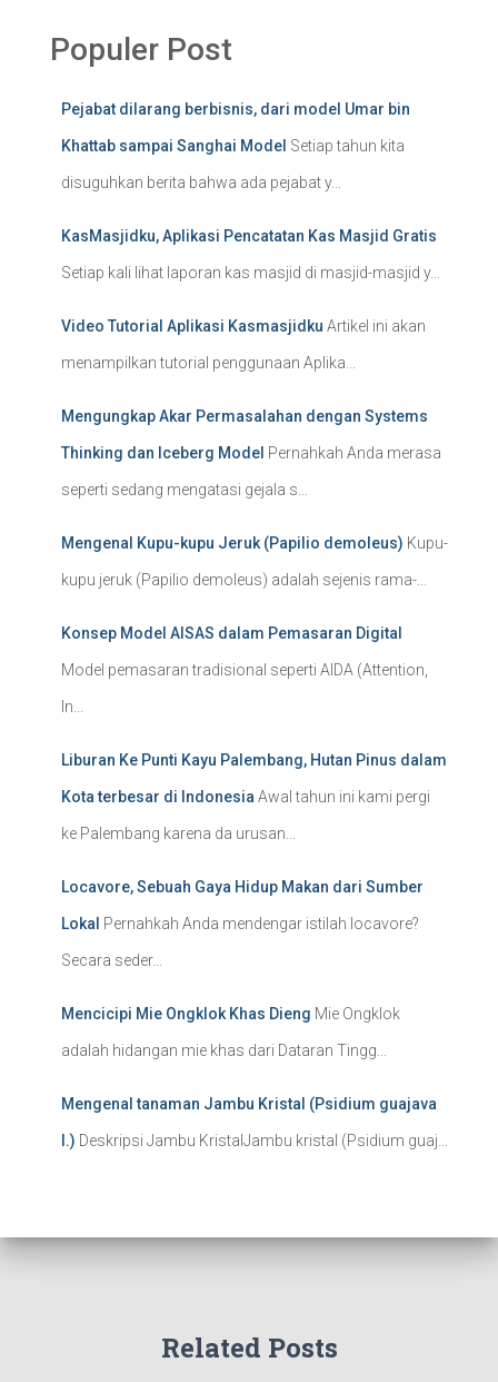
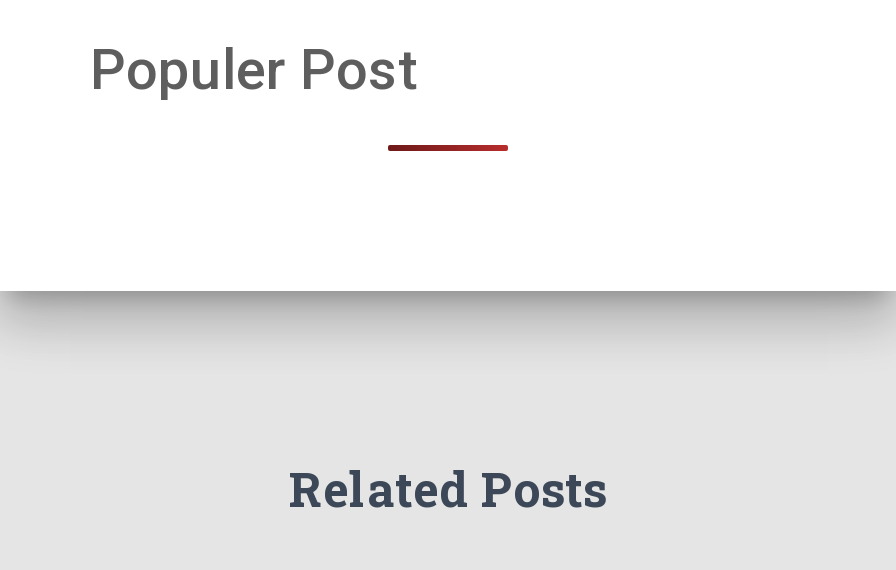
- Pejabat dilarang berbisnis, dari model Umar bin
- Khattab sampai Sanghai Model Setiap tahun kita
- disuguhkan berita bahwa ada pejabat y...
- KasMasjidku, Aplikasi Pencatatan Kas Masjid Gratis
- Setiap kali lihat laporan kas masjid di masjid-masjid y...
- Video Tutorial Aplikasi Kasmasjidku Artikel ini akan
- menampilkan tutorial penggunaan Aplika...
- Mengungkap Akar Permasalahan dengan Systems
- Thinking dan Iceberg Model Pernahkah Anda merasa
- seperti sedang mengatasi gejala s...
- Mengenal Kupu-kupu Jeruk (Papilio demoleus) Kupu-
- kupu jeruk (Papilio demoleus) adalah sejenis rama-...
- Konsep Model AISAS dalam Pemasaran Digital
- Model pemasaran tradisional seperti AIDA (Attention,
- In...
- Liburan Ke Punti Kayu Palembang, Hutan Pinus dalam
- Kota terbesar di Indonesia Awal tahun ini kami pergi
- ke Palembang karena da urusan...
- Locavore, Sebuah Gaya Hidup Makan dari Sumber
- Lokal Pernahkah Anda mendengar istilah locavore?
- Secara seder...
- Mencicipi Mie Ongklok Khas Dieng Mie Ongklok
- adalah hidangan mie khas dari Dataran Tingg...
- Mengenal tanaman Jambu Kristal (Psidium guajava
- l.) Deskripsi Jambu KristalJambu kristal (Psidium guaj...
